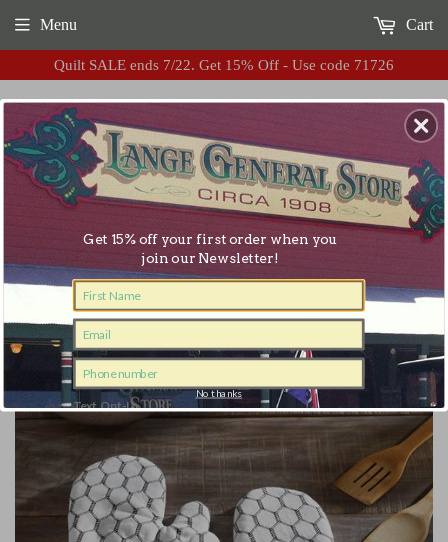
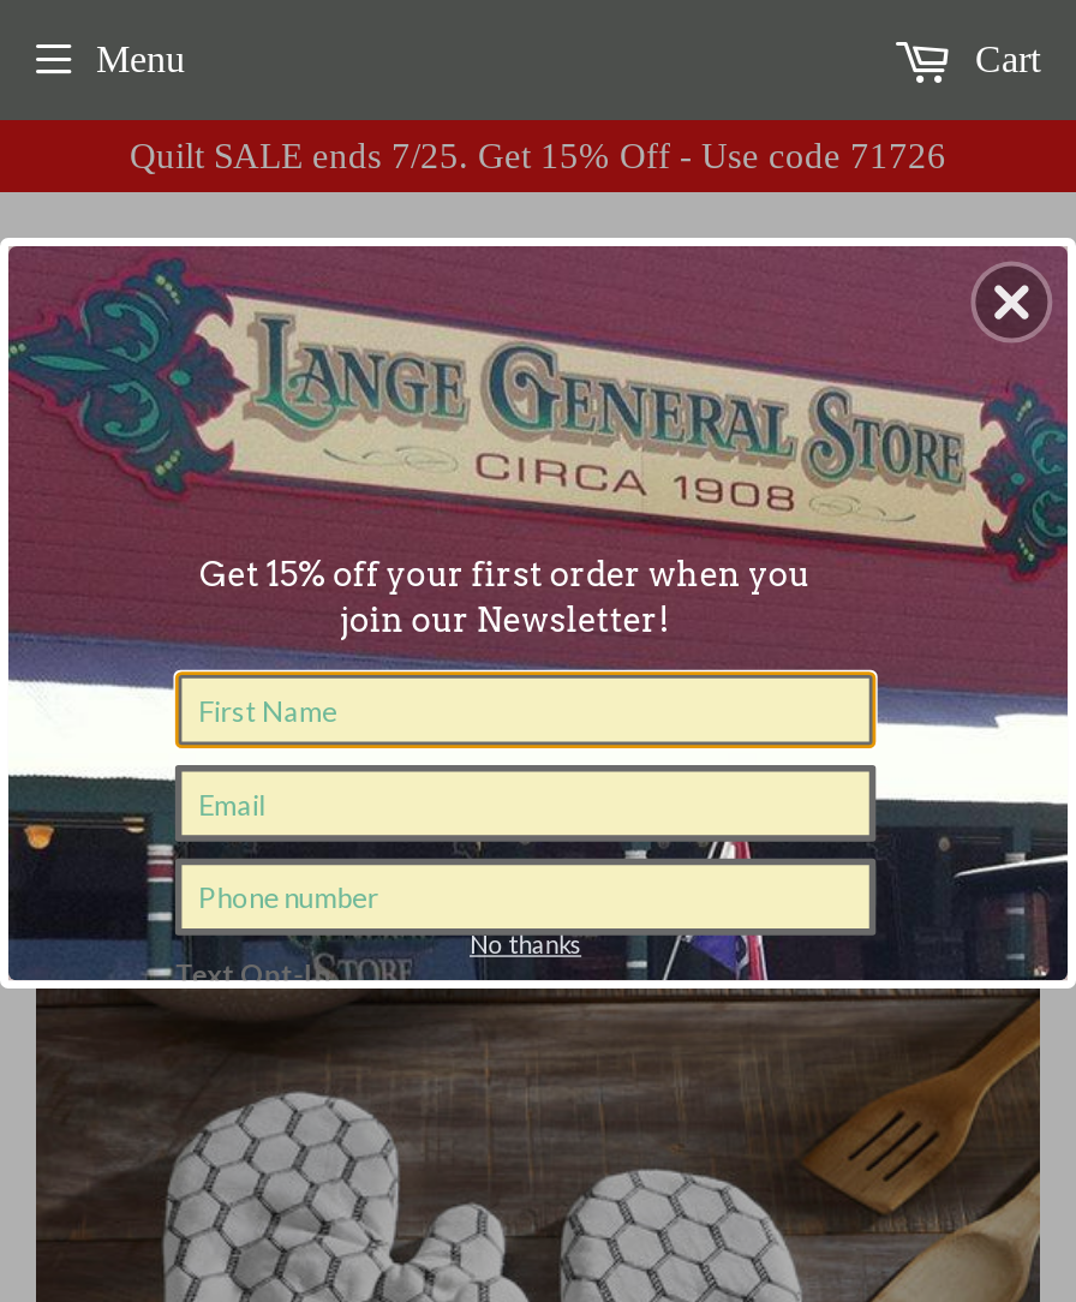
- Quilt SALE ends 7/22. Get 15% Off - Use code 71726
+ Quilt SALE ends 7/25. Get 15% Off - Use code 71726
